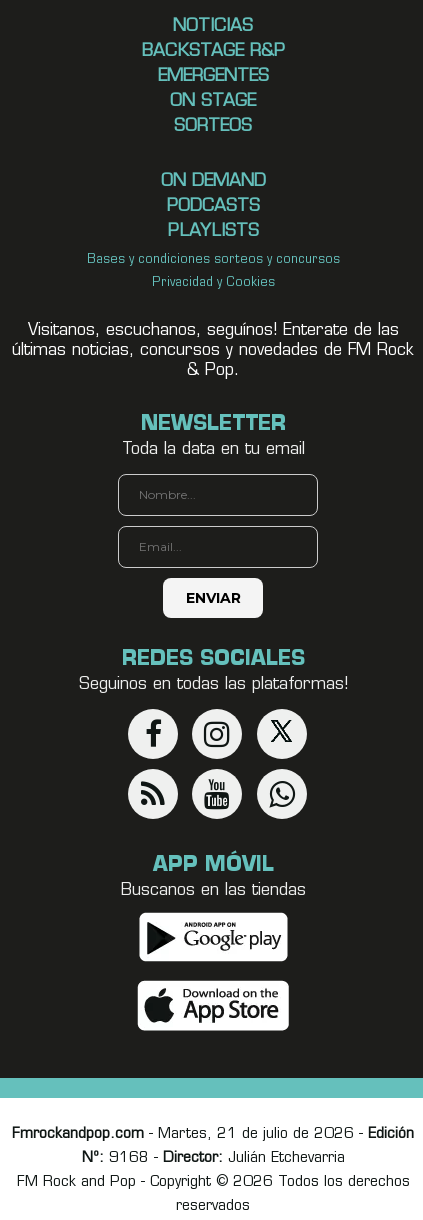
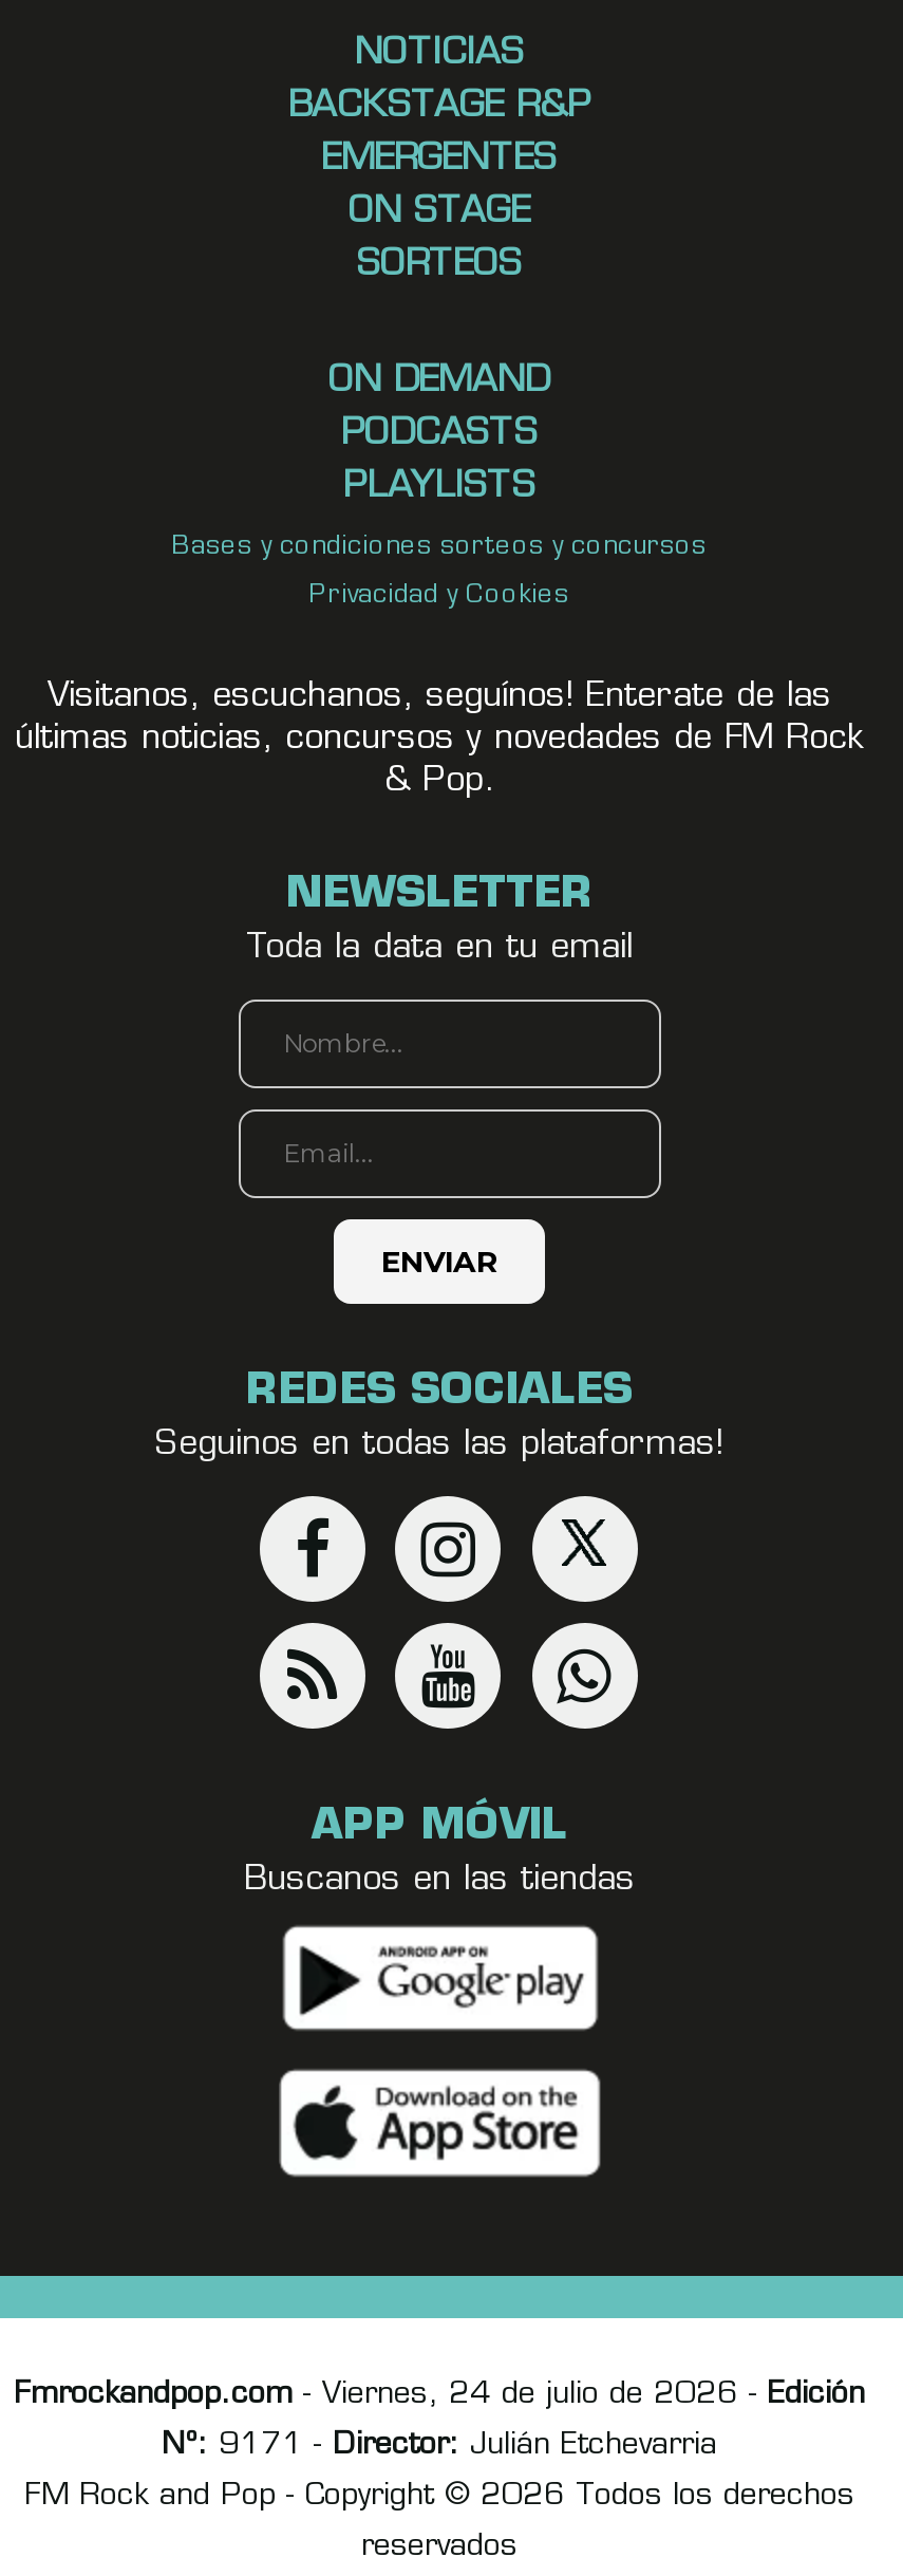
- Fmrockandpop.com - Martes, 21 de julio de 2026 - Edición
+ Fmrockandpop.com - Viernes, 24 de julio de 2026 - Edición

- Nº: 9168 - Director: Julián Etchevarria
+ Nº: 9171 - Director: Julián Etchevarria
